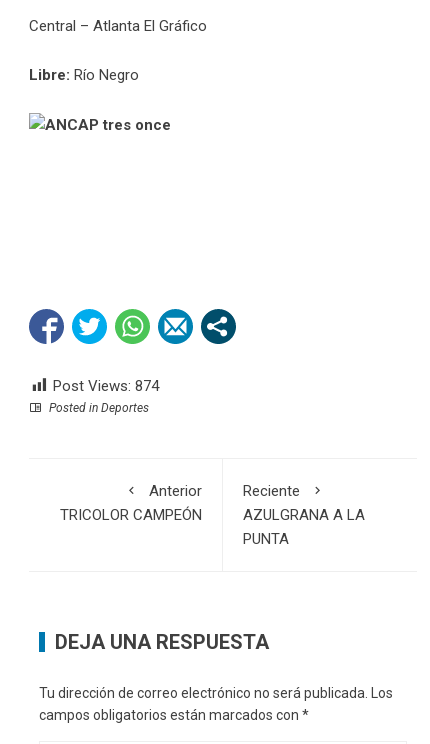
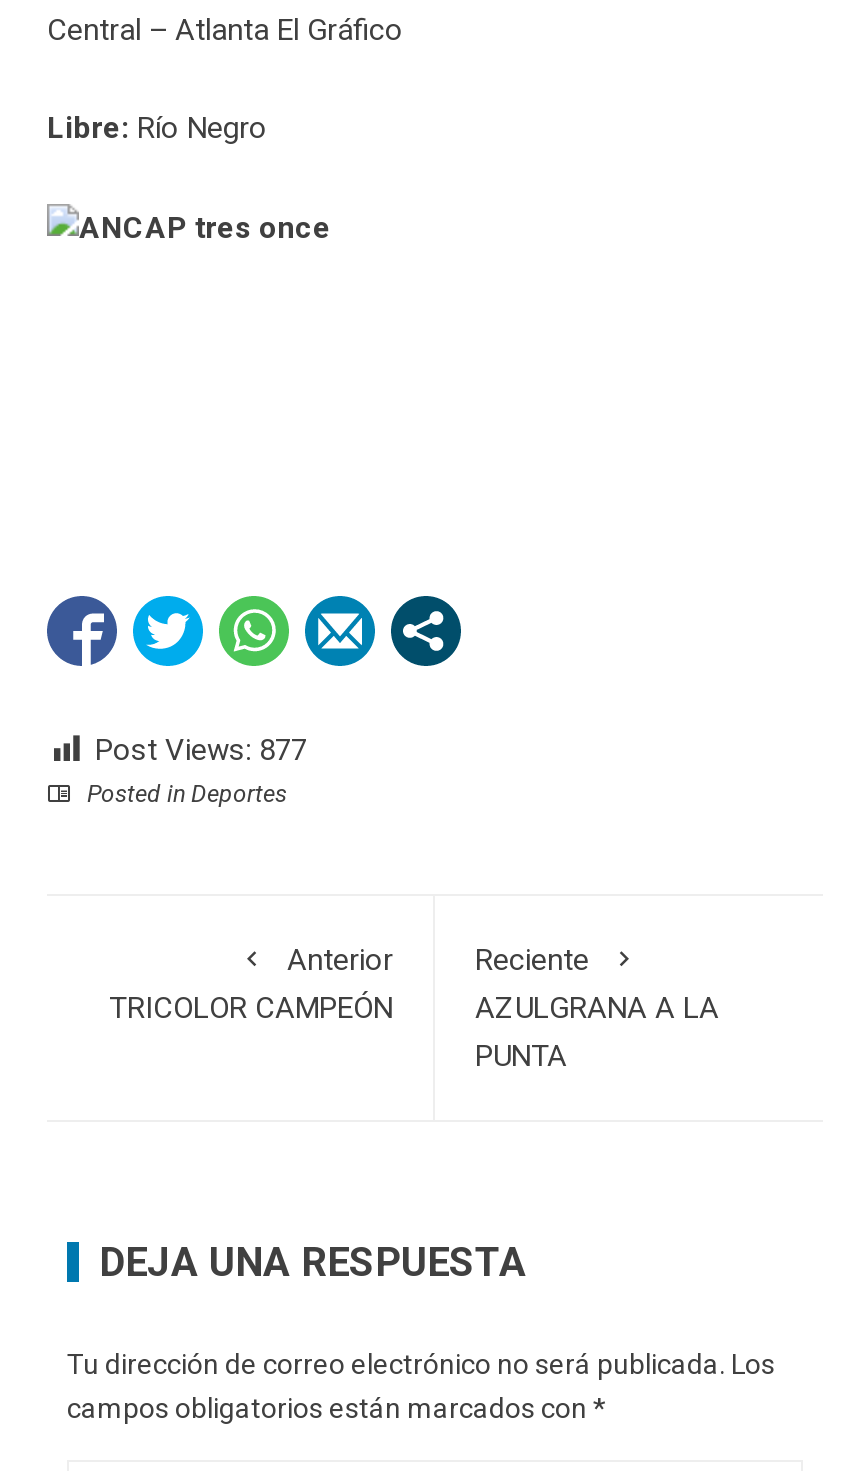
- Post Views: 874
+ Post Views: 877
